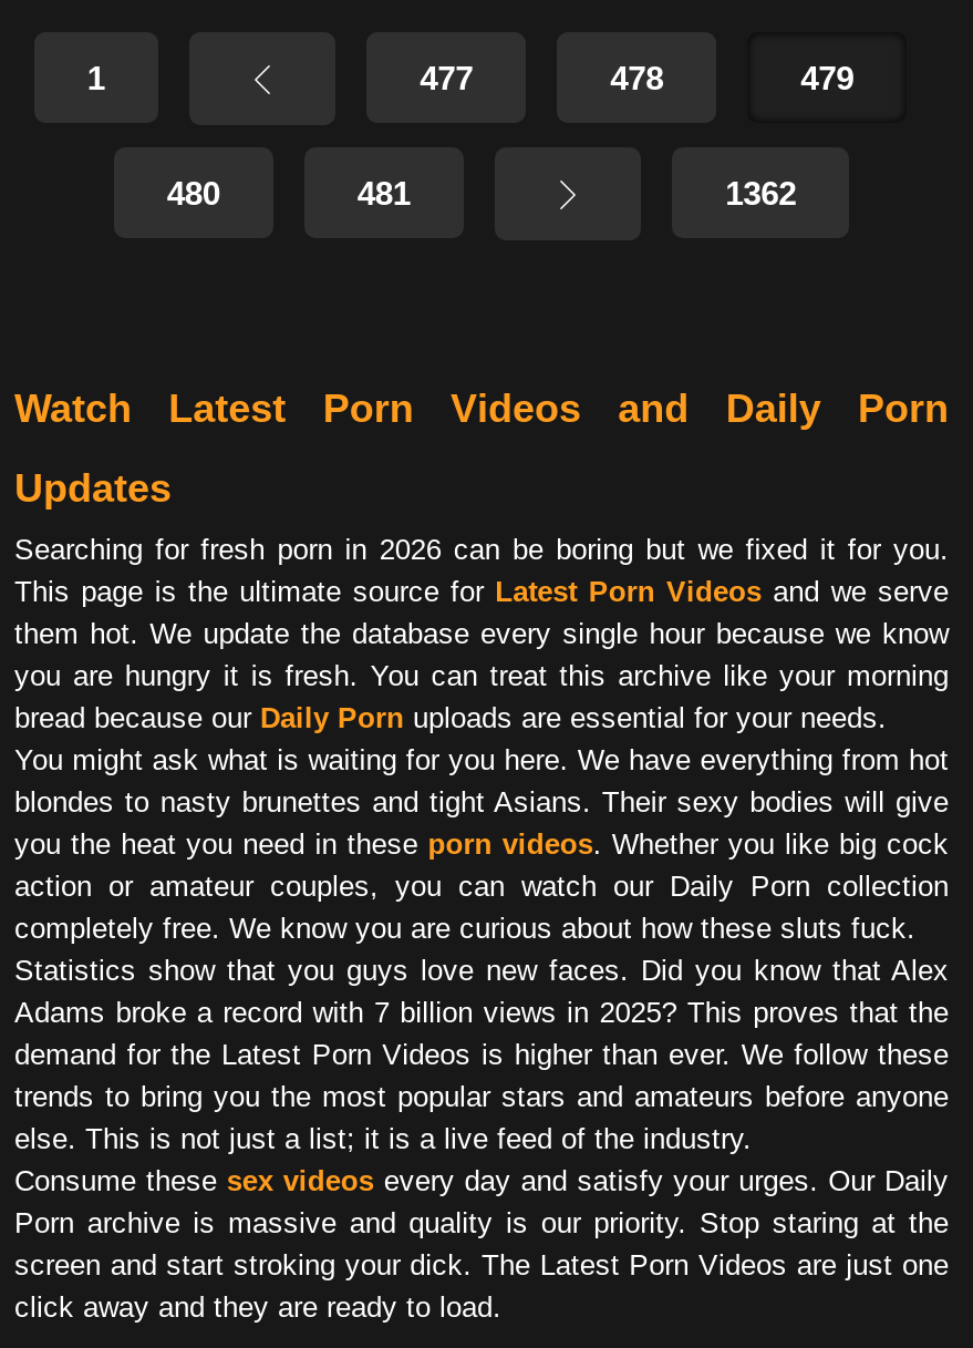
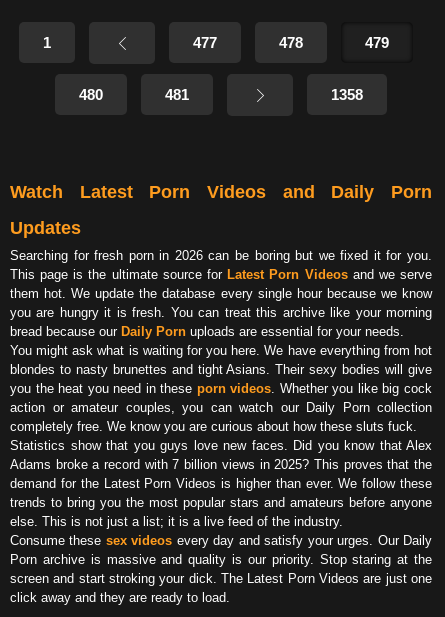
- 1362
+ 1358
